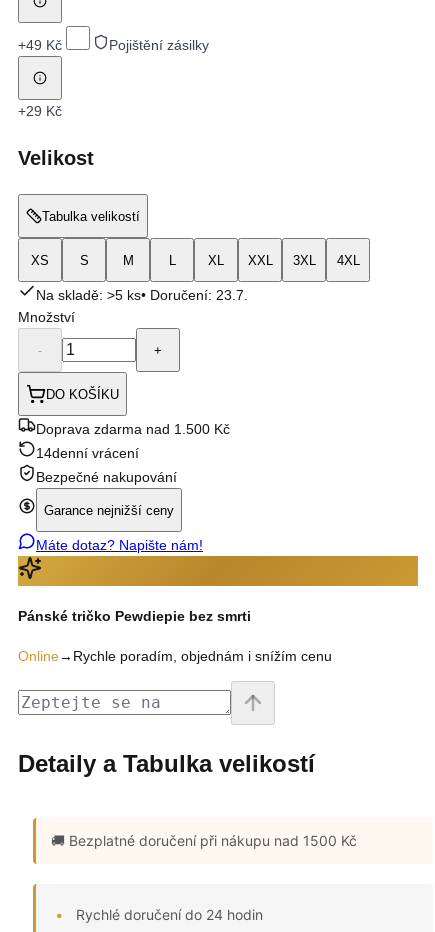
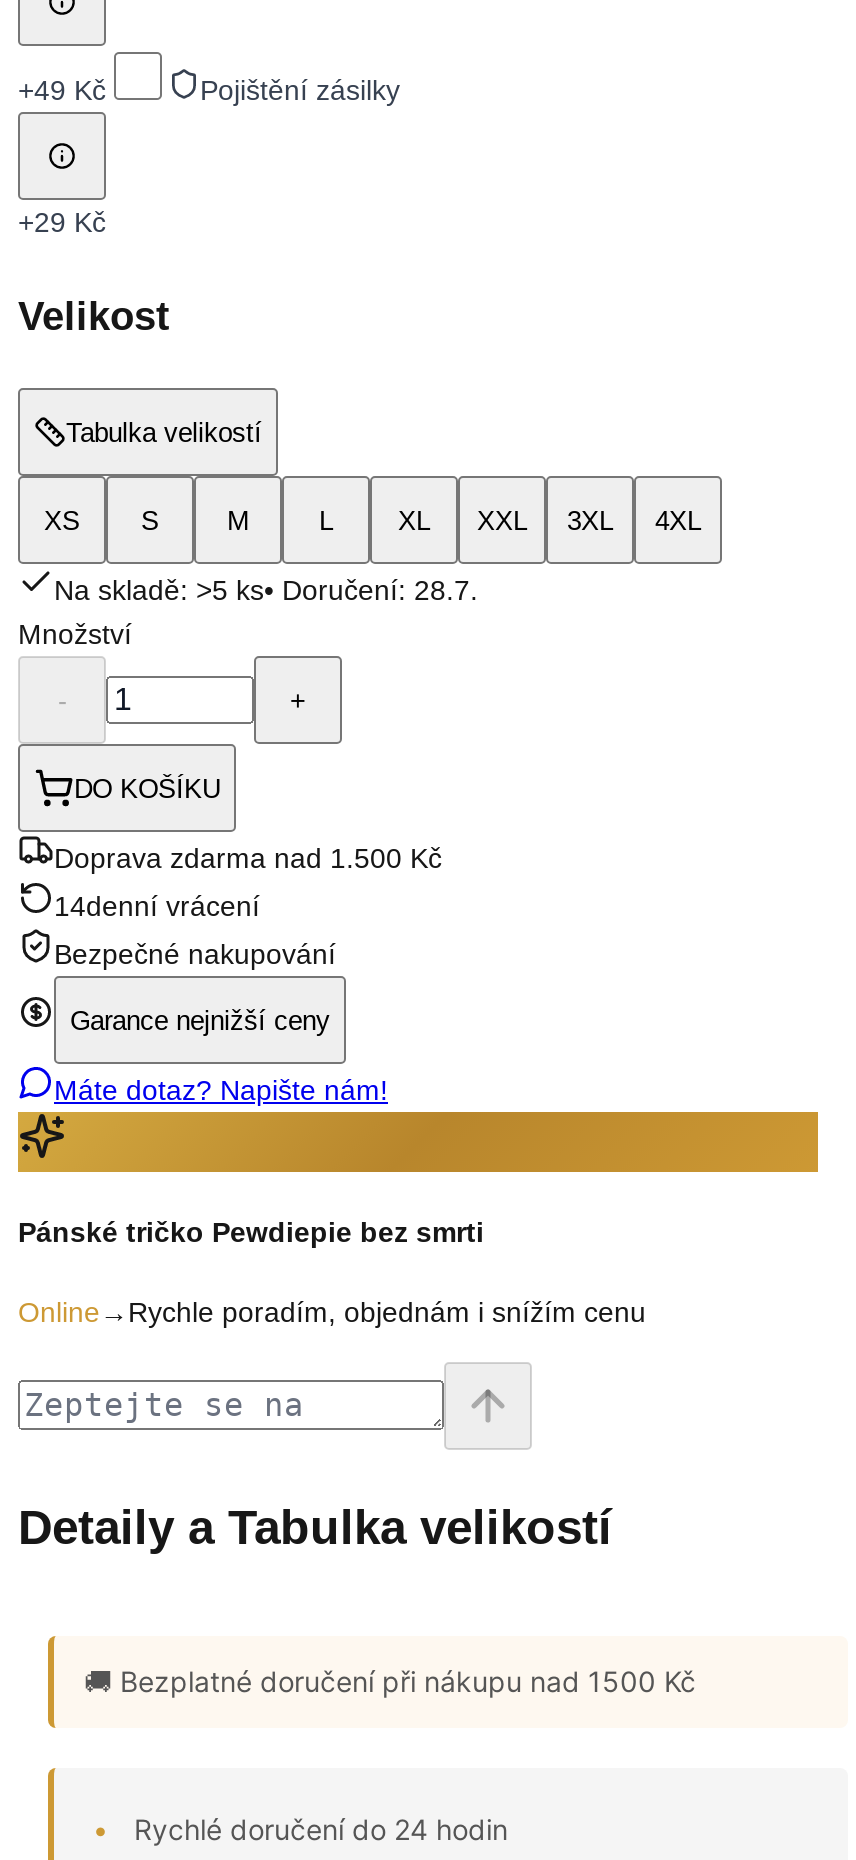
- Na skladě: >5 ks• Doručení: 23.7.
+ Na skladě: >5 ks• Doručení: 28.7.
